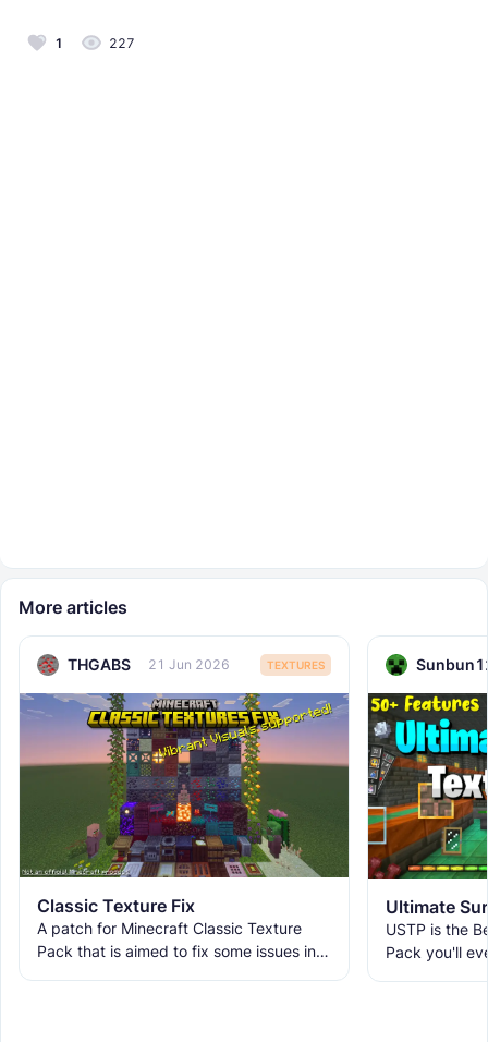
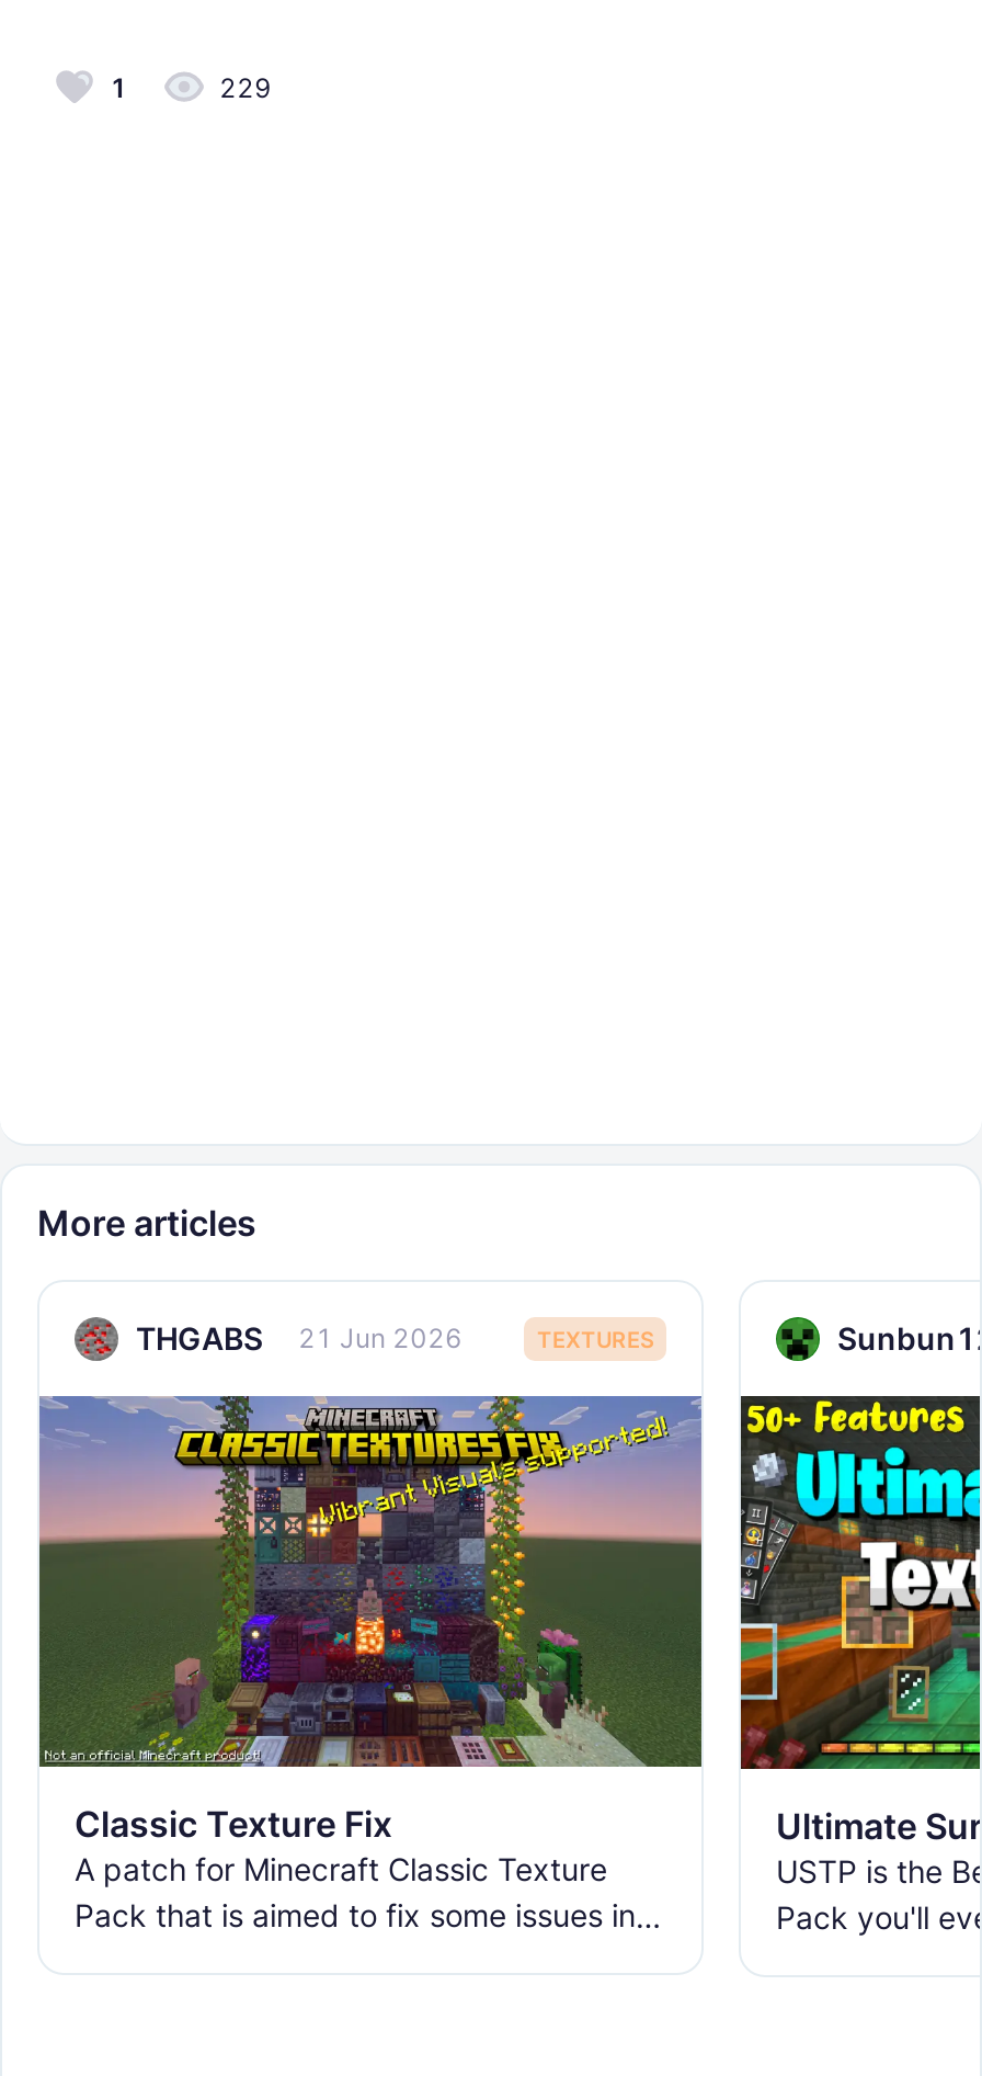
- 227
+ 229
